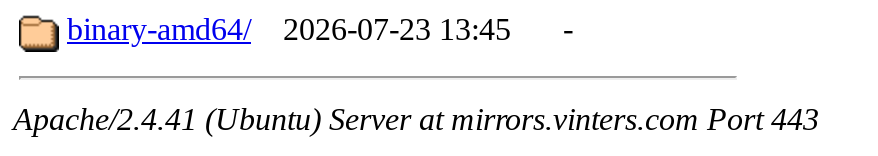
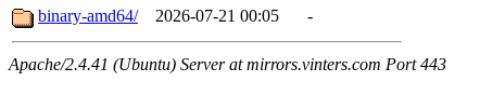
- 2026-07-23 13:45
+ 2026-07-21 00:05
